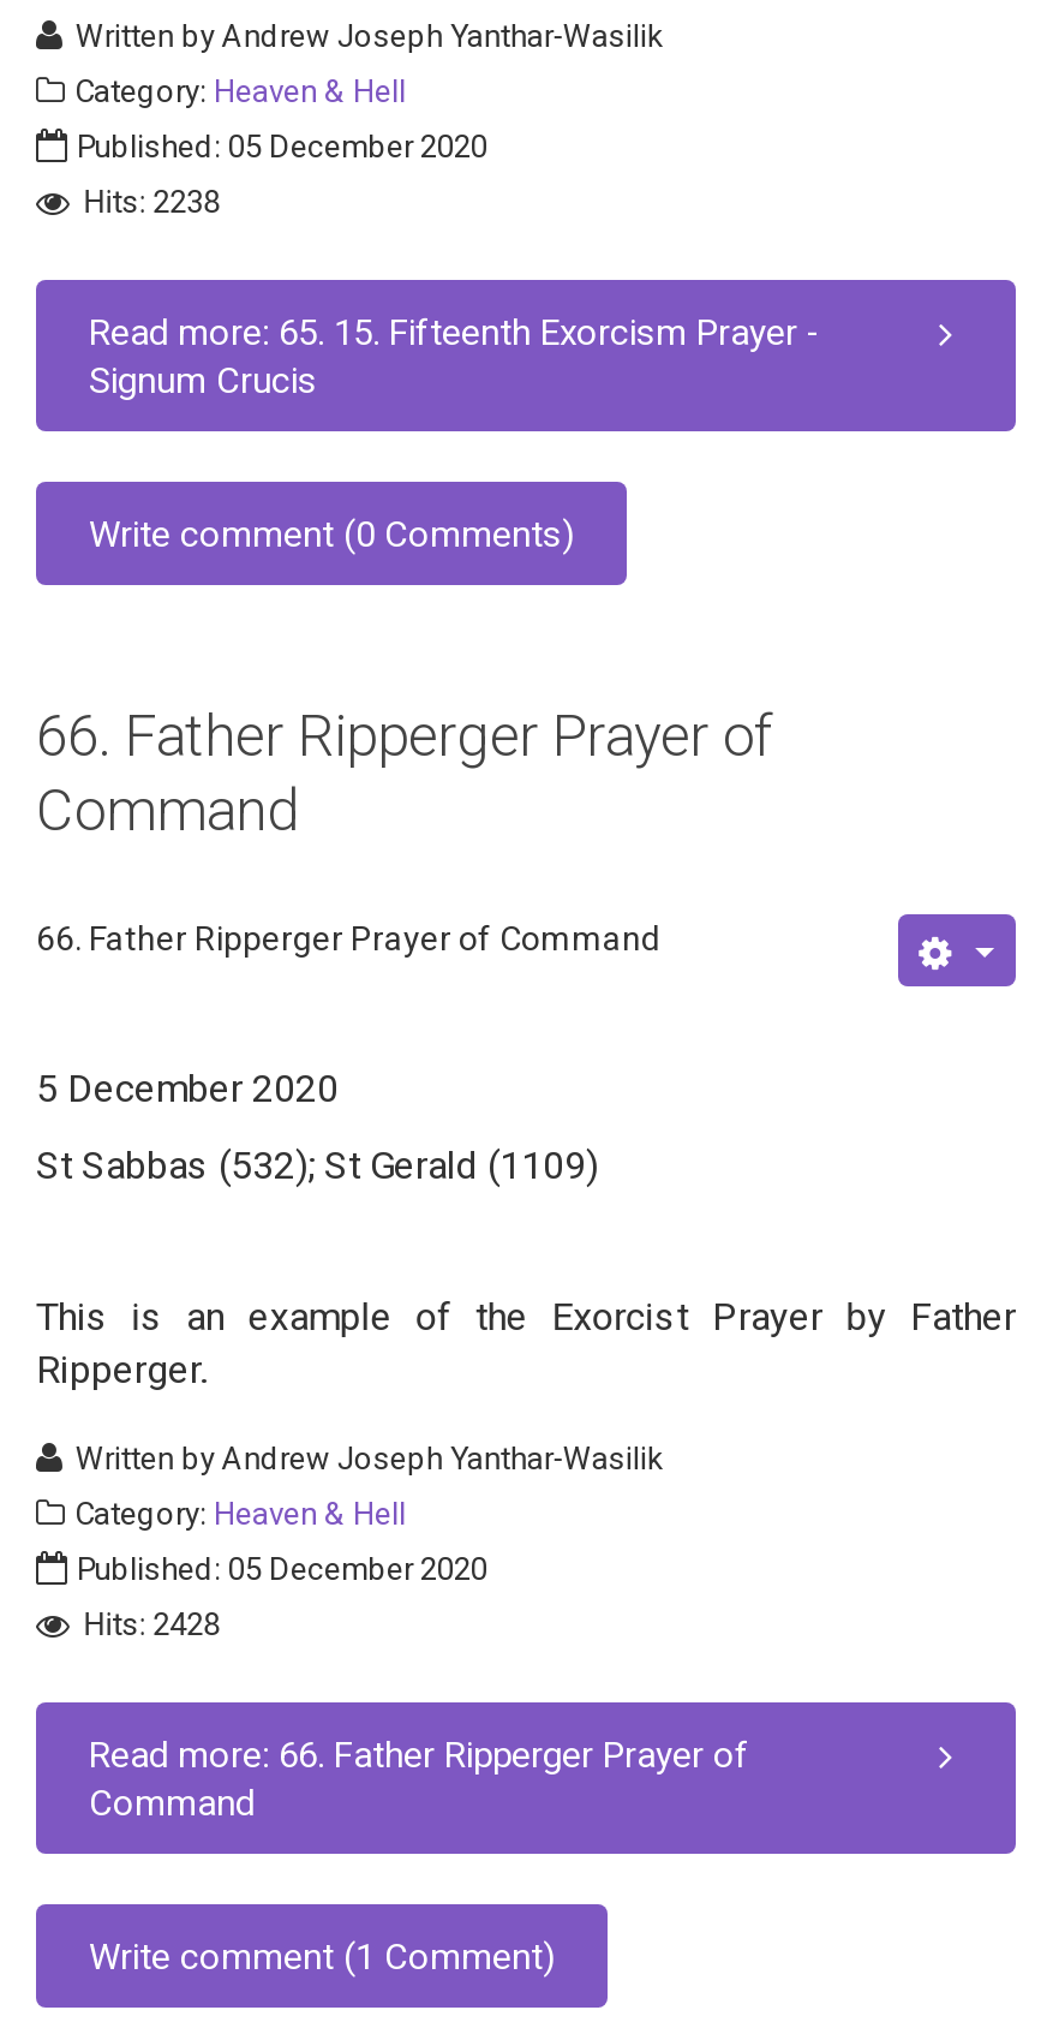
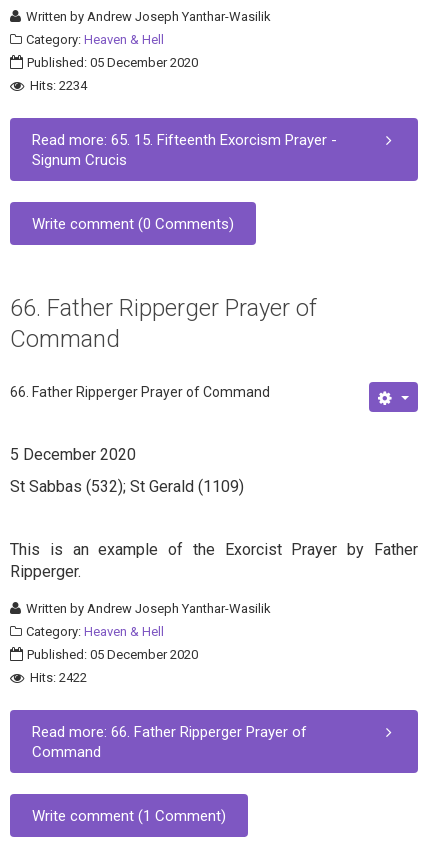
- Hits: 2238
+ Hits: 2234

- Hits: 2428
+ Hits: 2422
